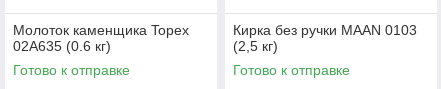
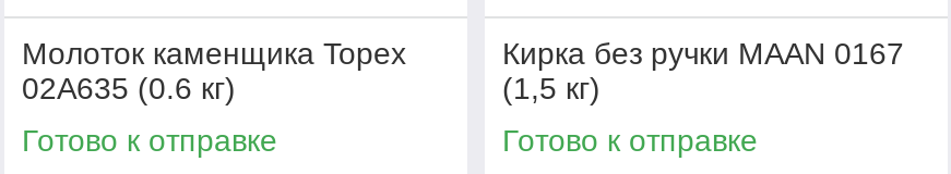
- Кирка без ручки MAAN 0103
+ Кирка без ручки MAAN 0167

- (2,5 кг)
+ (1,5 кг)
